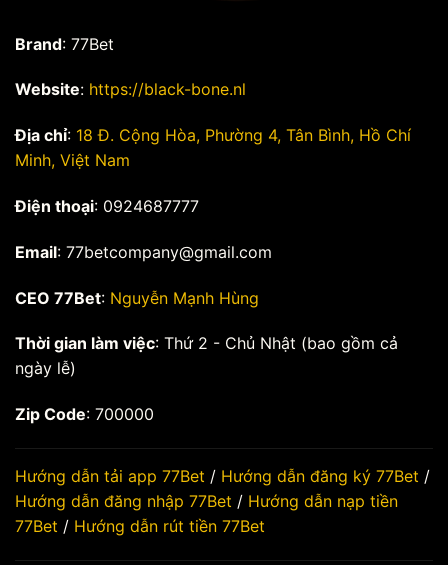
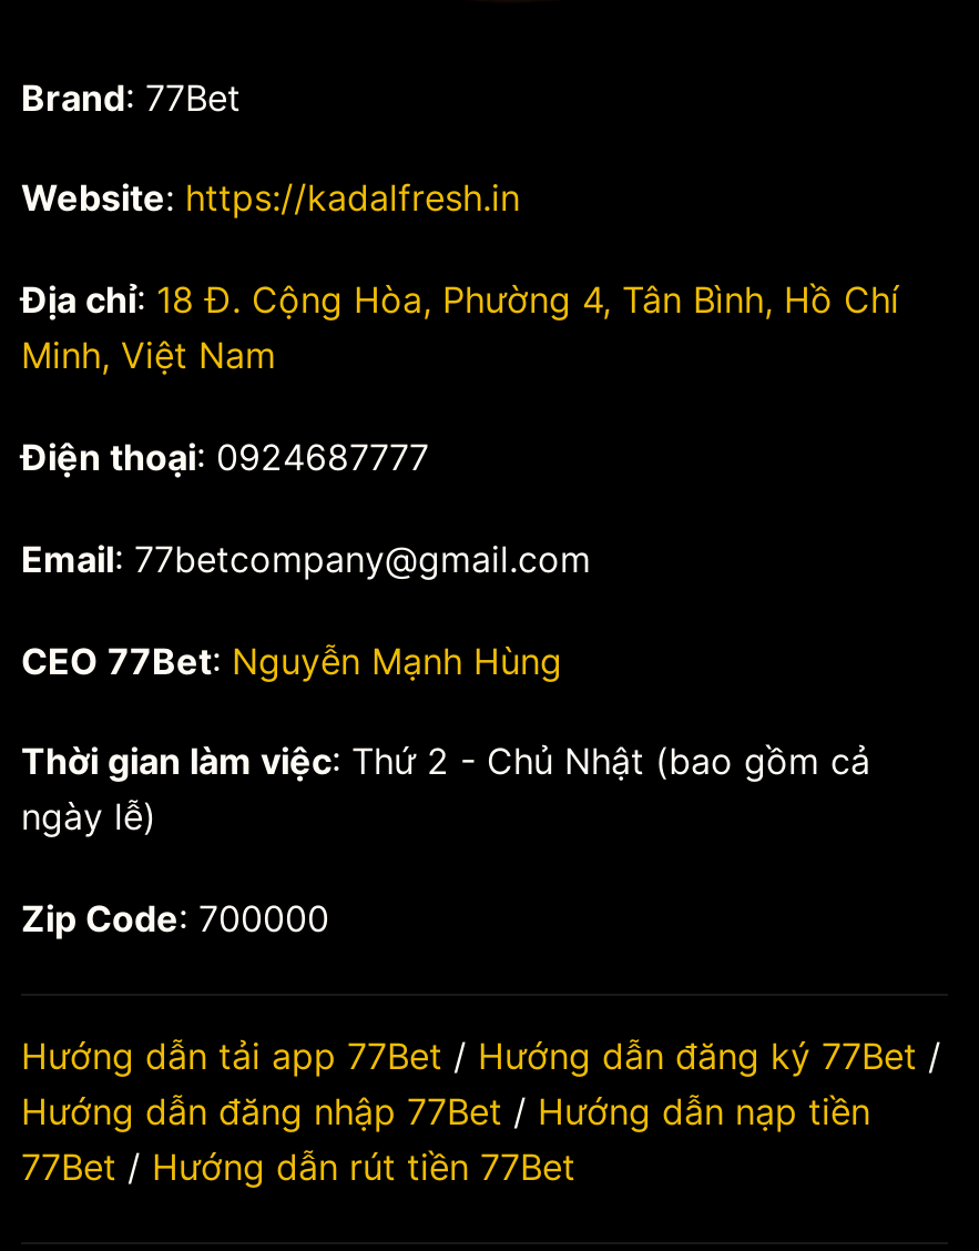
- Website: https://black-bone.nl
+ Website: https://kadalfresh.in
